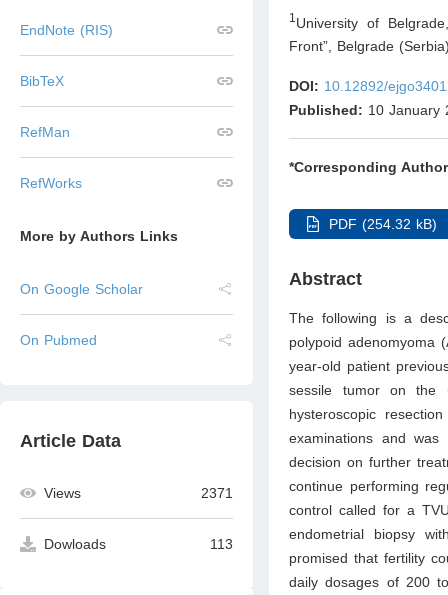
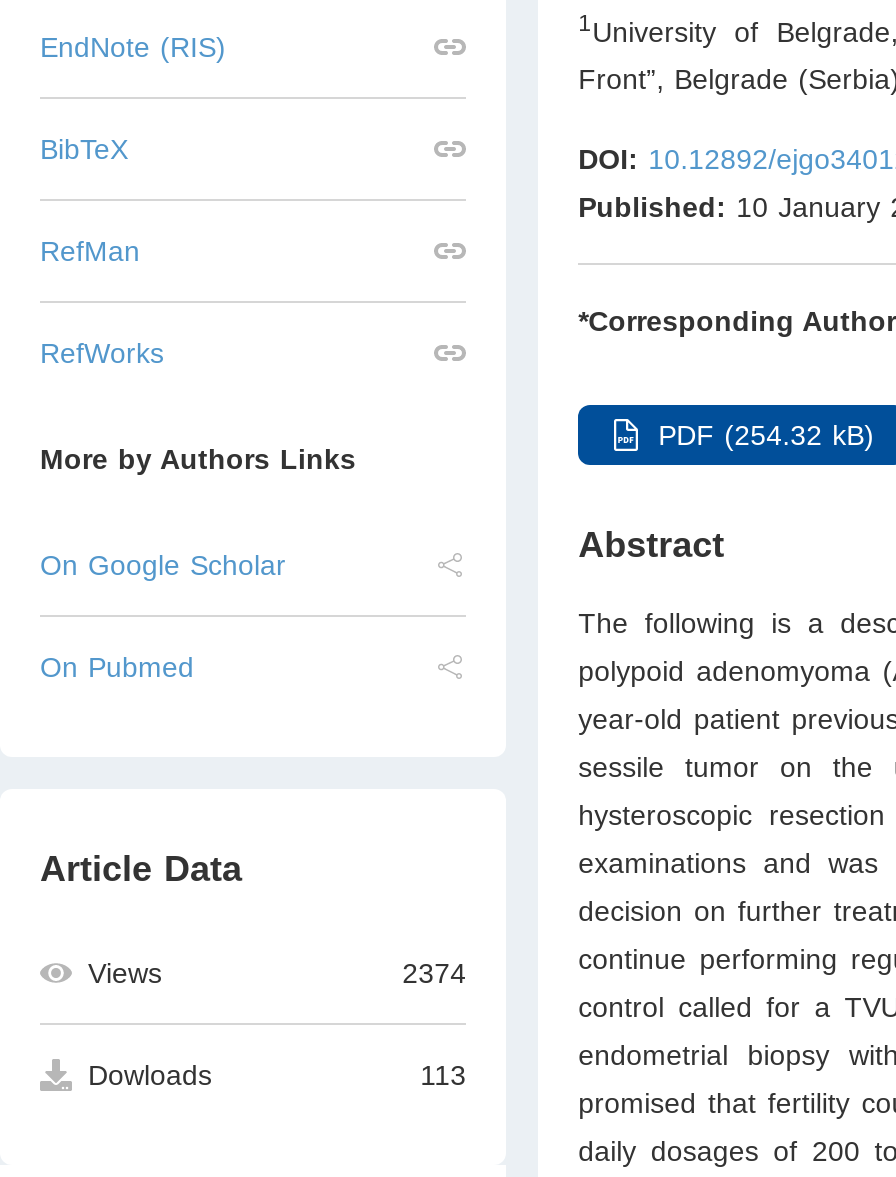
- 2371
+ 2374
